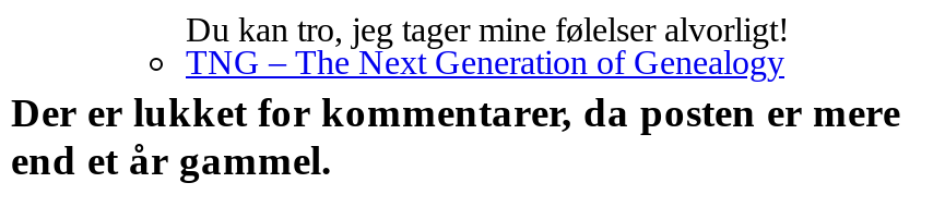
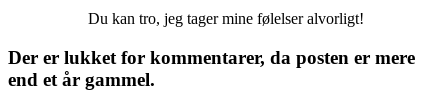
- TNG – The Next Generation of Genealogy
